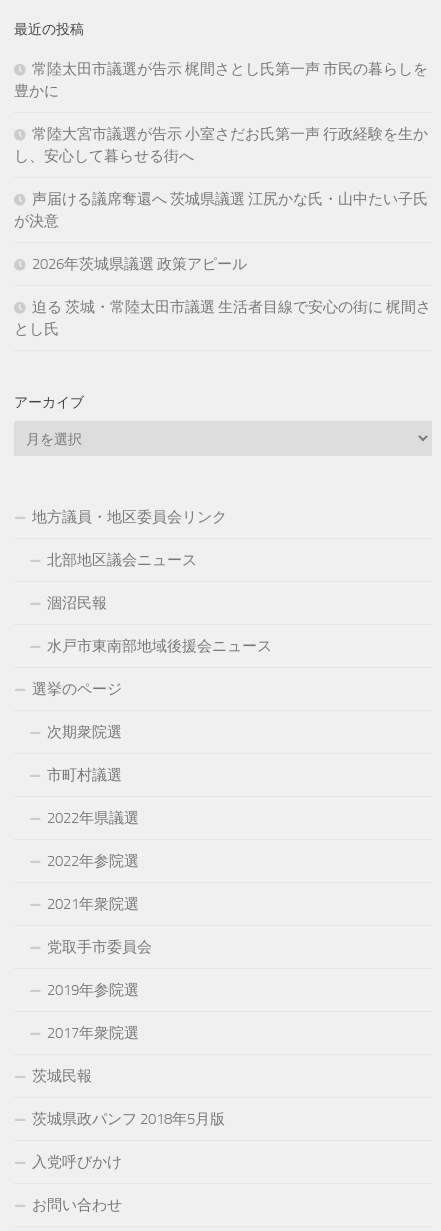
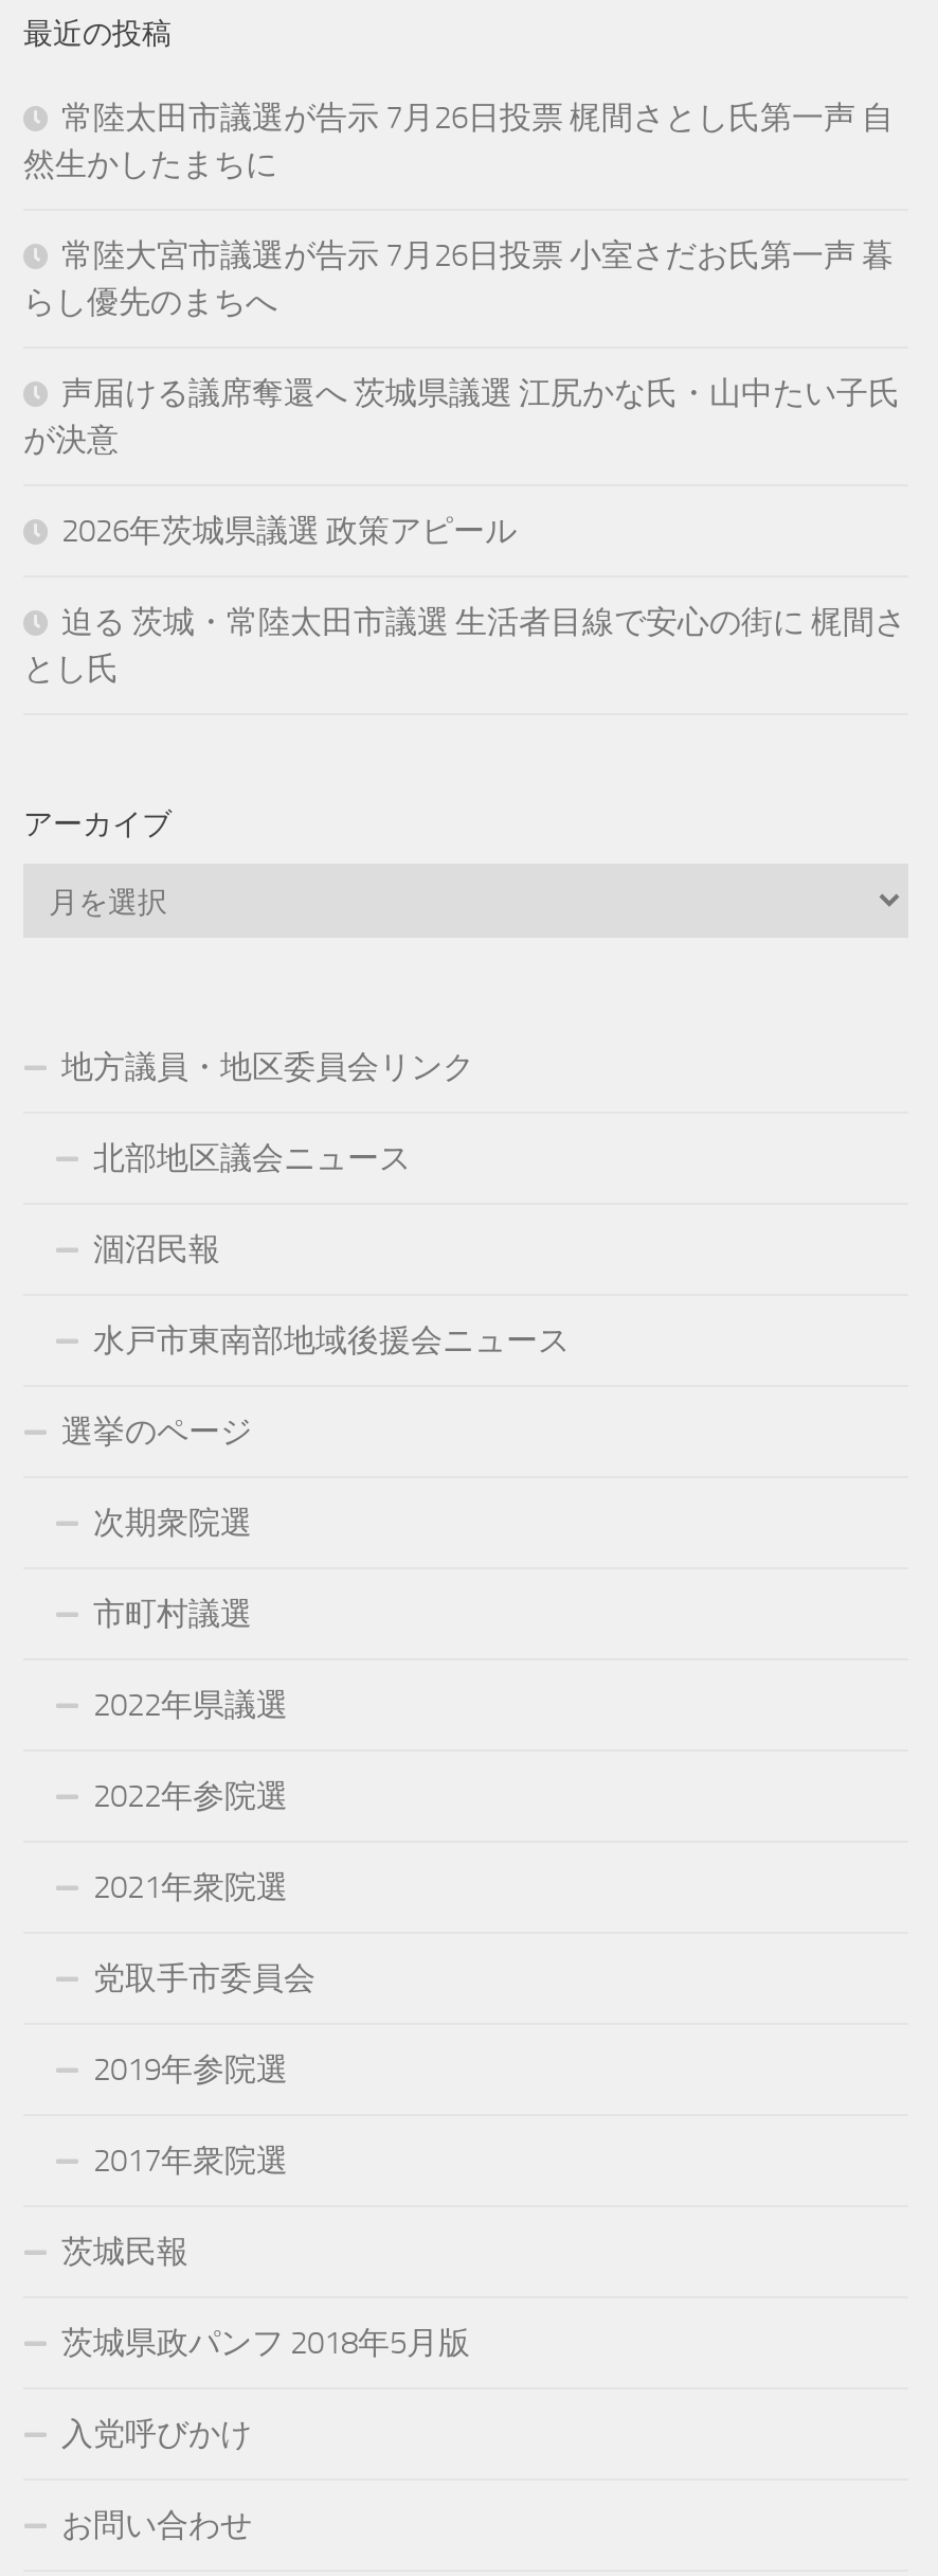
- 常陸太田市議選が告示 梶間さとし氏第一声 市民の暮らしを
- 豊かに
+ 常陸太田市議選が告示 7月26日投票 梶間さとし氏第一声 自
+ 然生かしたまちに

- 常陸大宮市議選が告示 小室さだお氏第一声 行政経験を生か
- し、安心して暮らせる街へ
+ 常陸大宮市議選が告示 7月26日投票 小室さだお氏第一声 暮
+ らし優先のまちへ
